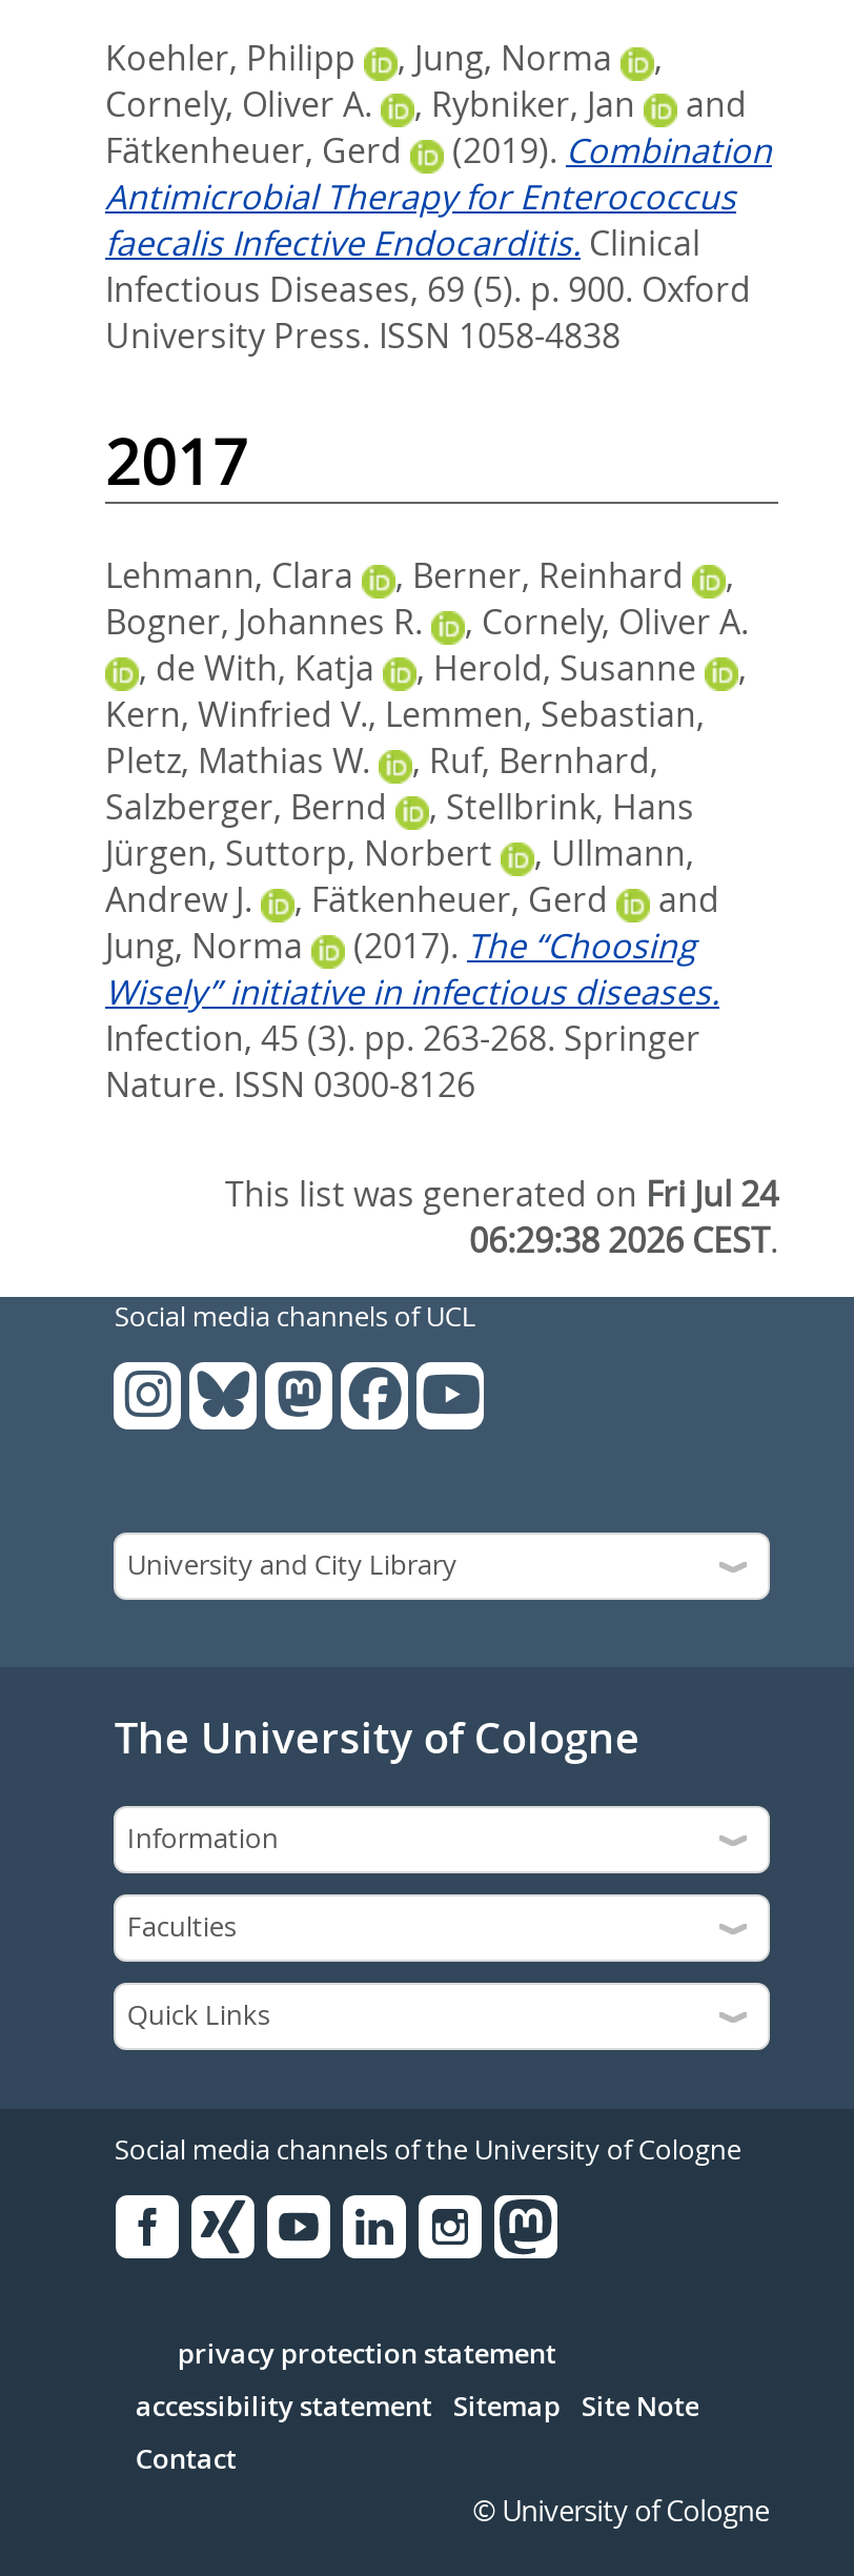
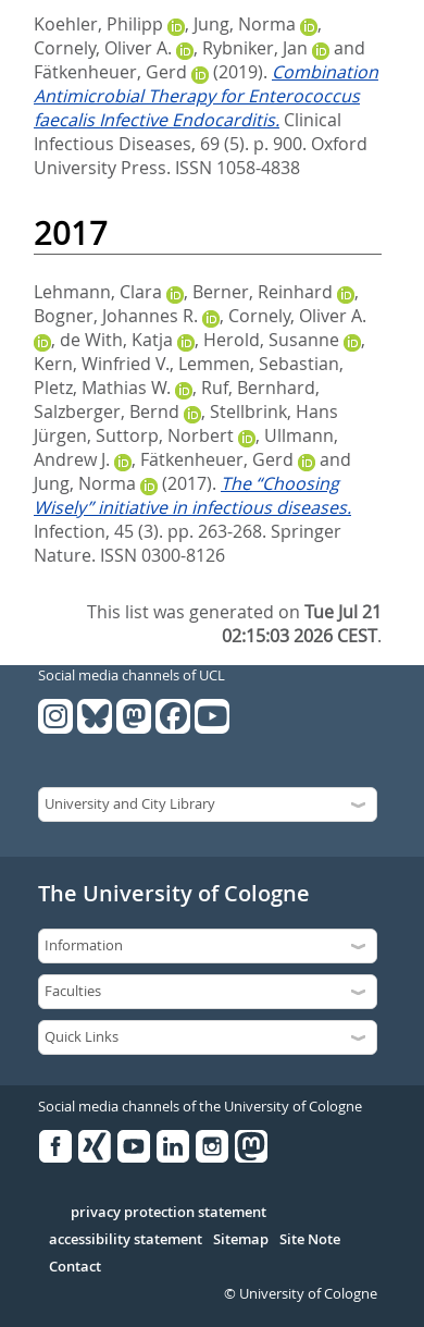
- This list was generated on Fri Jul 24
+ This list was generated on Tue Jul 21

- 06:29:38 2026 CEST.
+ 02:15:03 2026 CEST.
